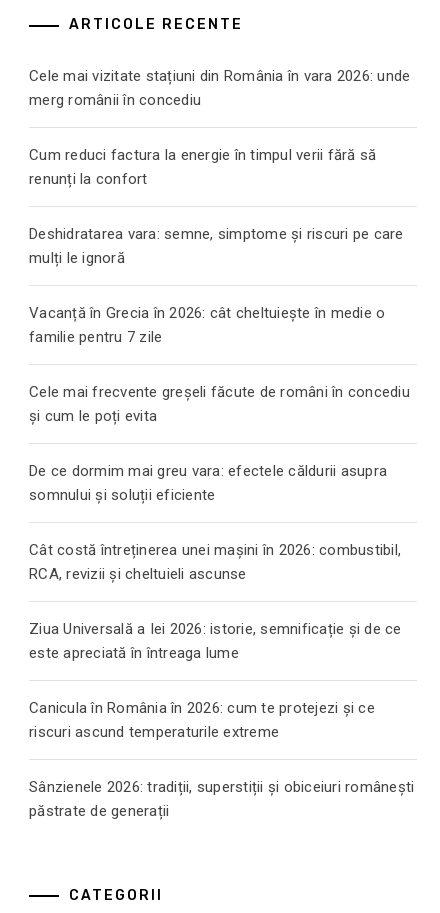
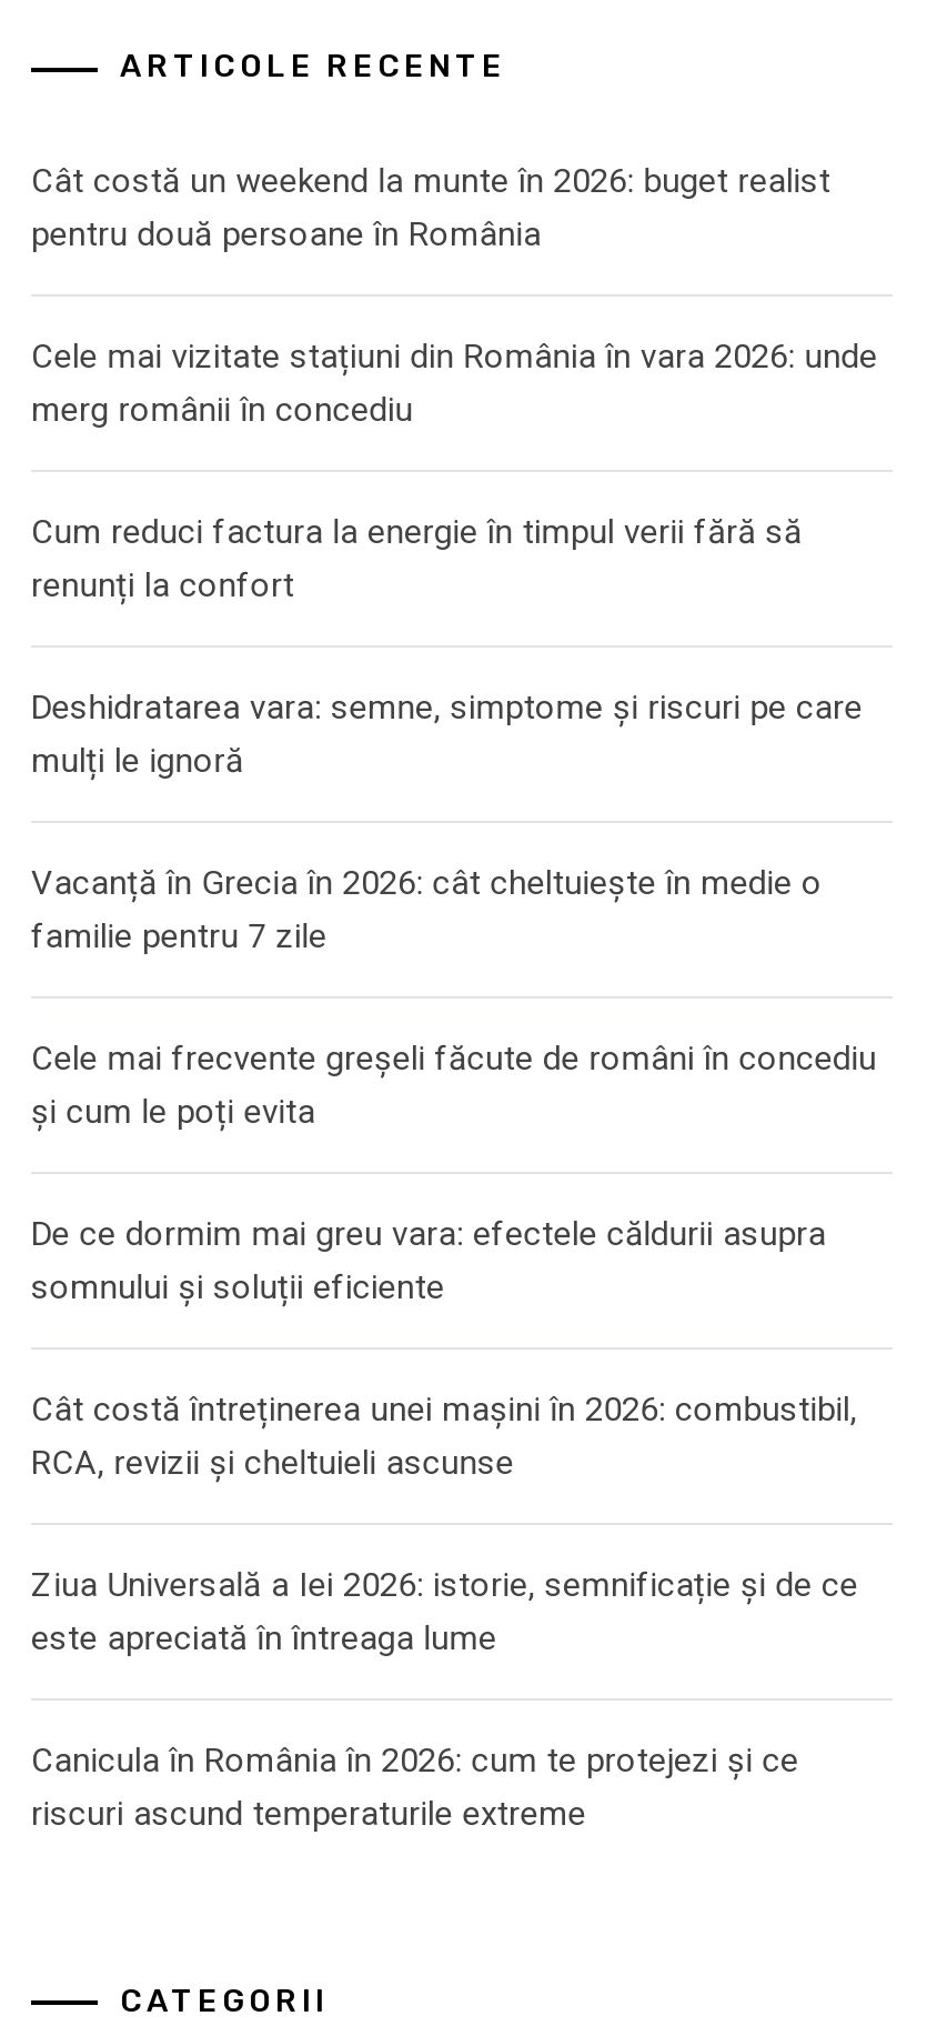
+ Cât costă un weekend la munte în 2026: buget realist
+ pentru două persoane în România

moved down: Cele mai vizitate stațiuni din România în vara 2026: unde | merg românii în concediu | Cum reduci factura la energie în timpul verii fără să | ... | Canicula în România în 2026: cum te protejezi și ce | riscuri ascund temperaturile extreme

- Sânzienele 2026: tradiții, superstiții și obiceiuri românești
- păstrate de generații
